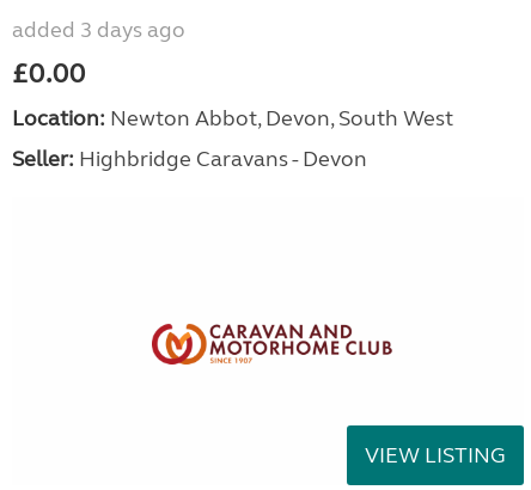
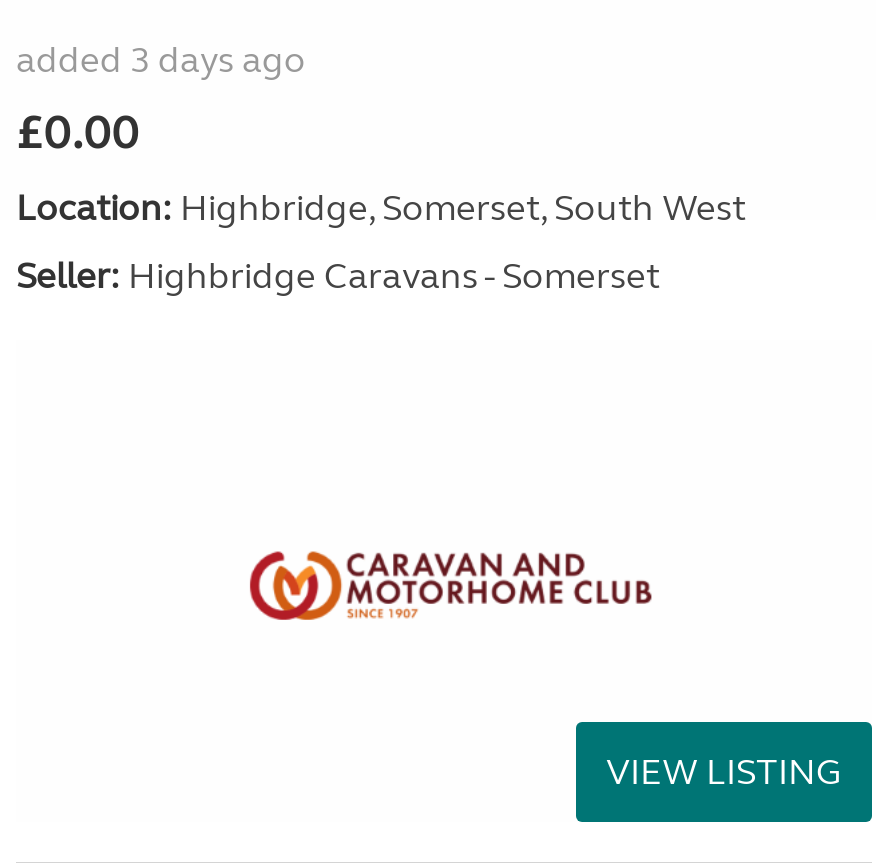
- Location: Newton Abbot, Devon, South West
+ Location: Highbridge, Somerset, South West

- Seller: Highbridge Caravans - Devon
+ Seller: Highbridge Caravans - Somerset
